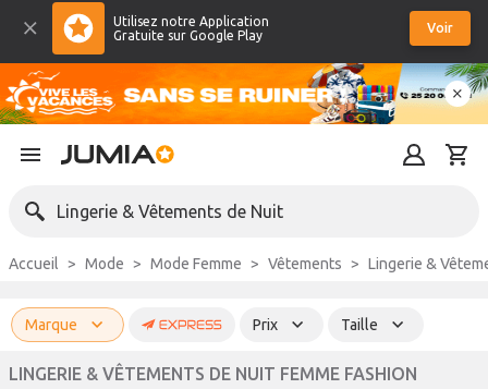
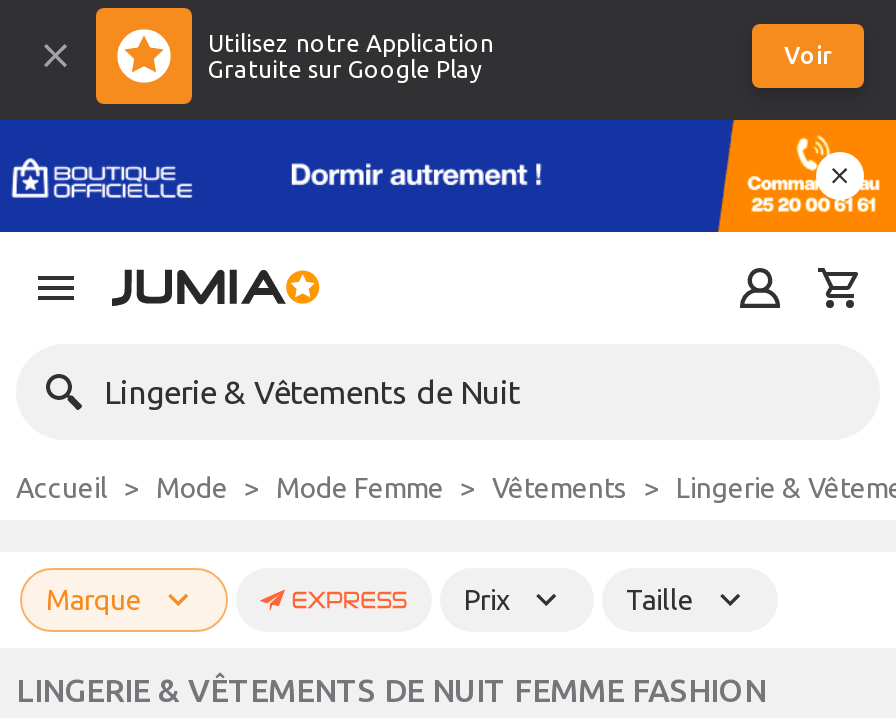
- [image]
+ [image]
